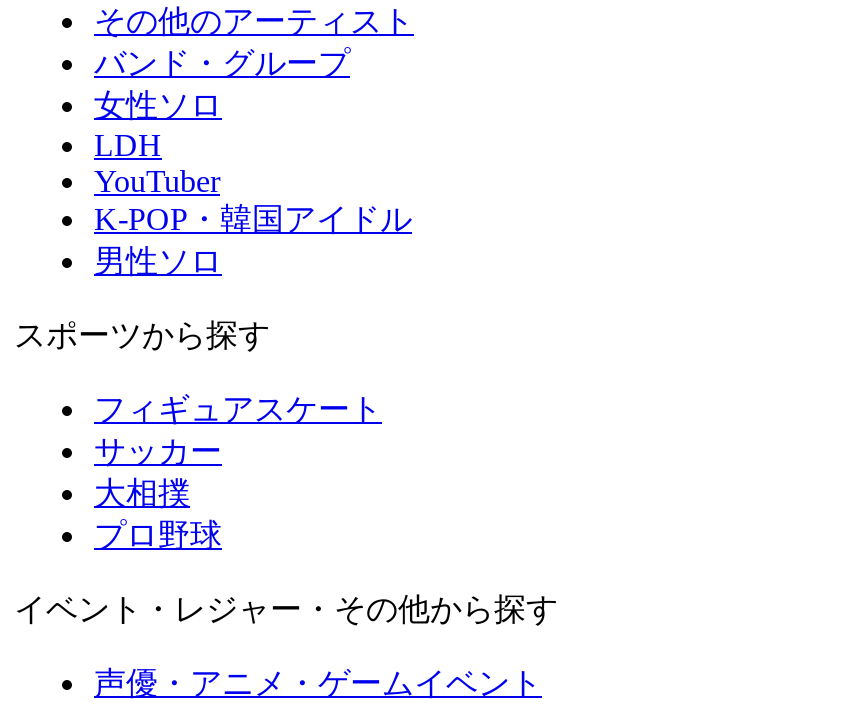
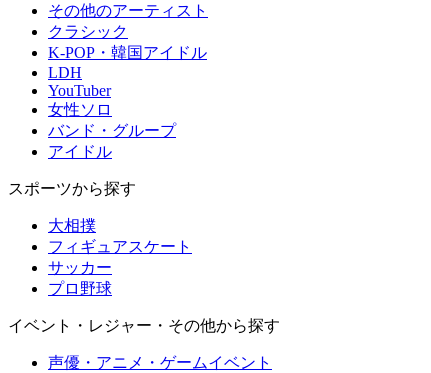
moved down: 女性ソロ | バンド・グループ

+ クラシック

moved up: K-POP・韓国アイドル

- 男性ソロ
+ アイドル

moved down: フィギュアスケート | サッカー

moved up: 大相撲
